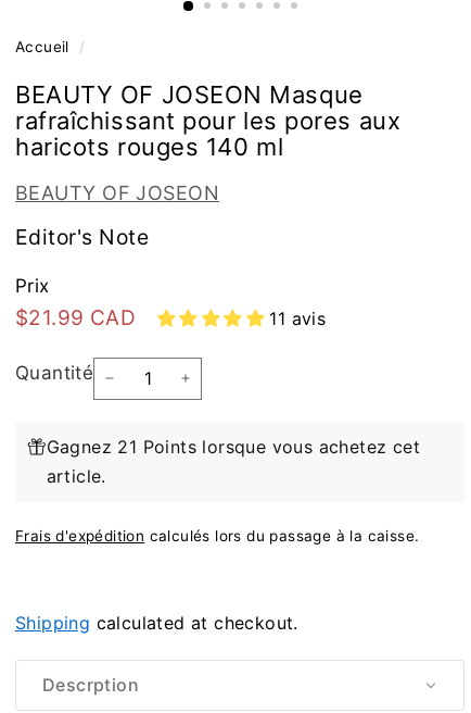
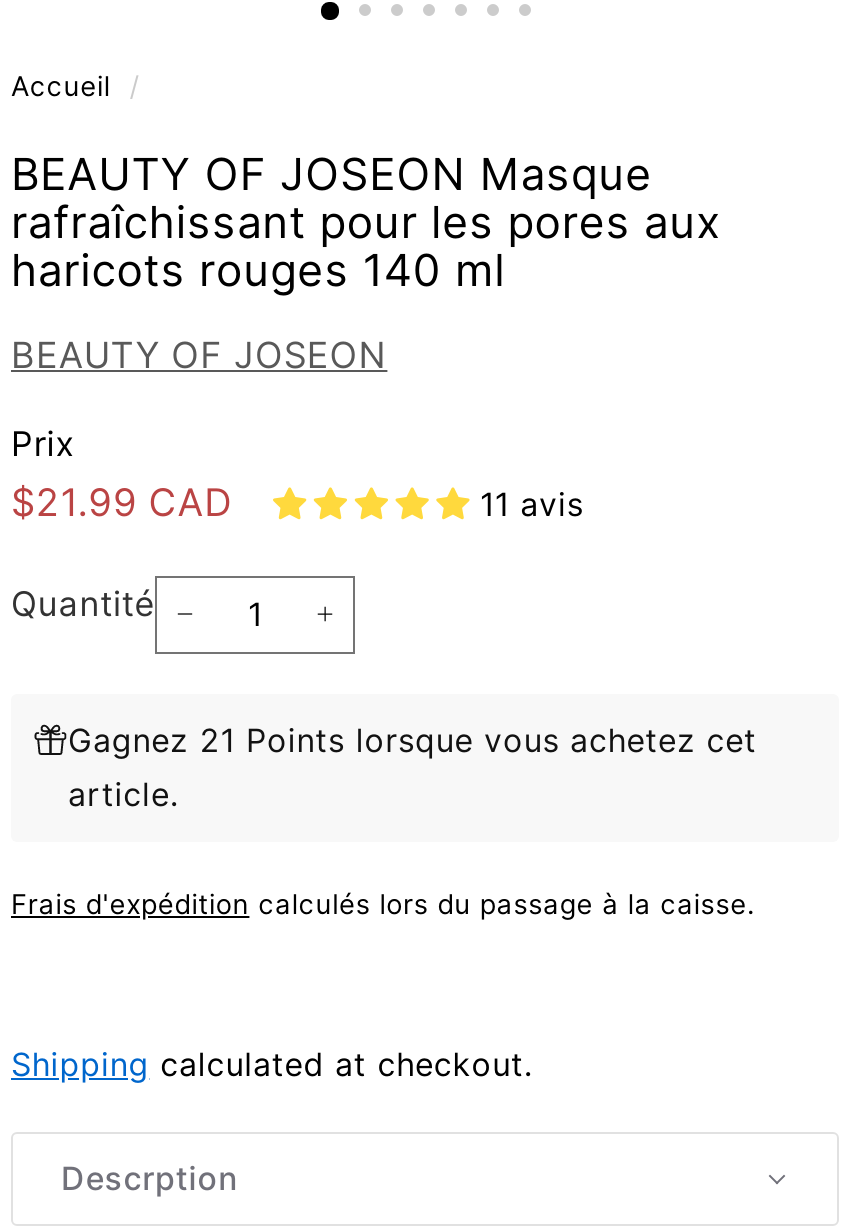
- Editor's Note
